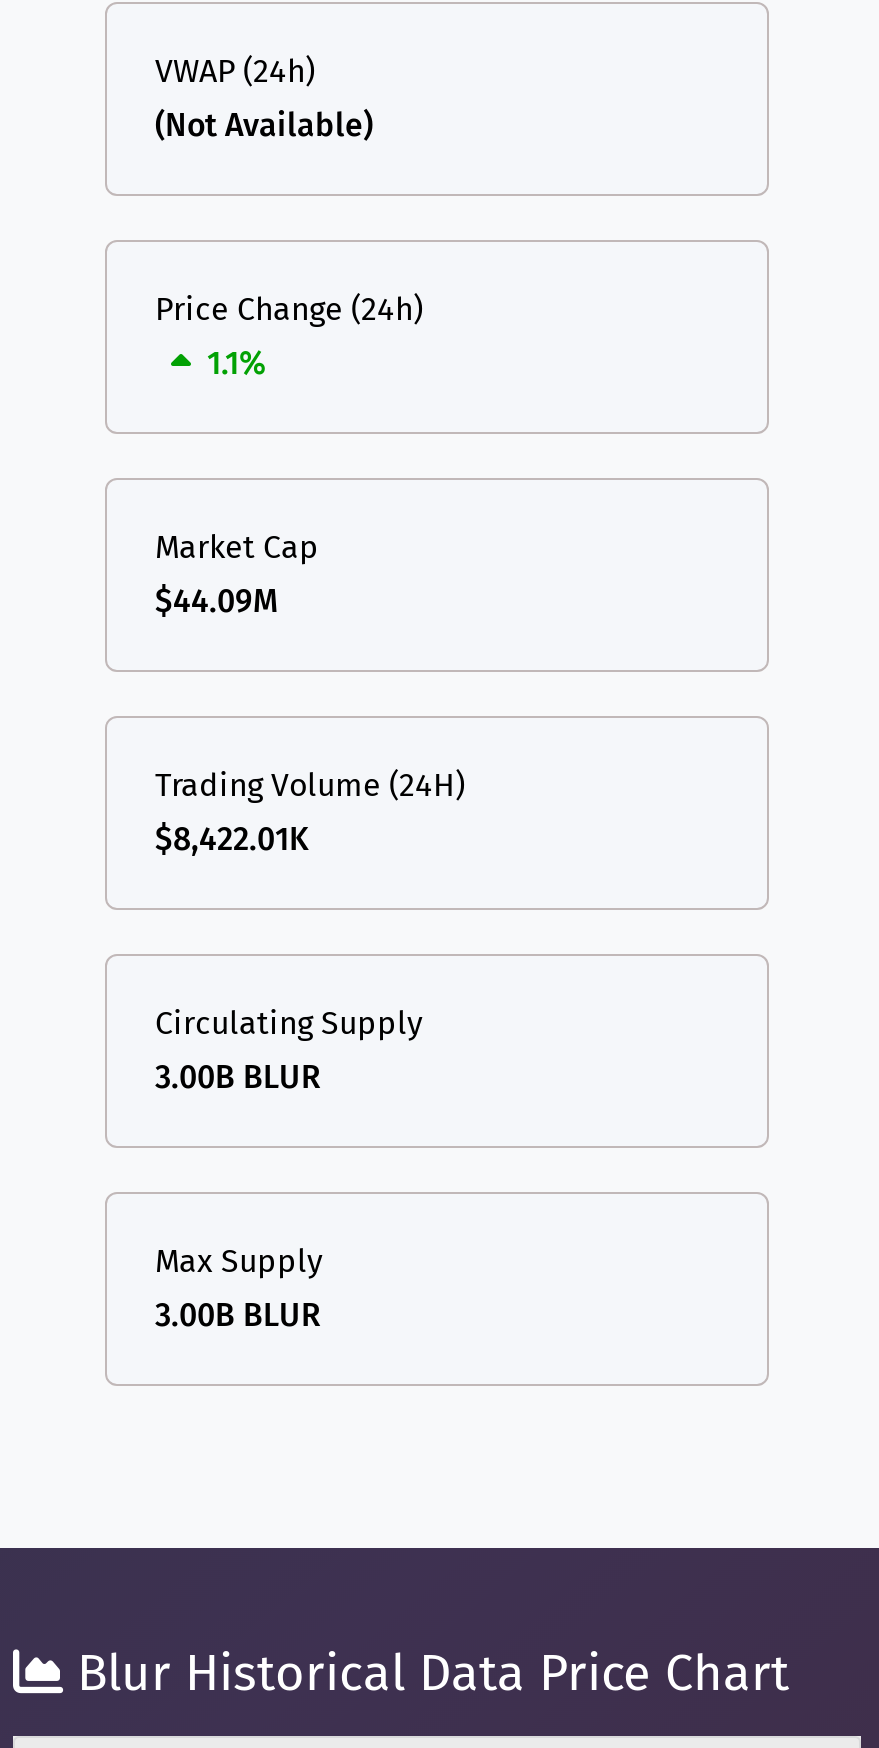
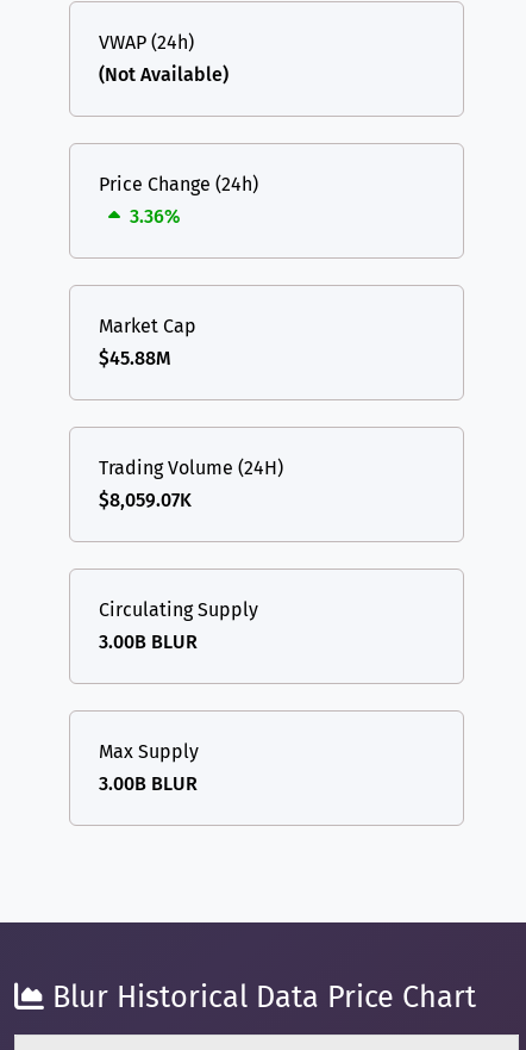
- 1.1%
+ 3.36%

- $44.09M
+ $45.88M

- $8,422.01K
+ $8,059.07K
